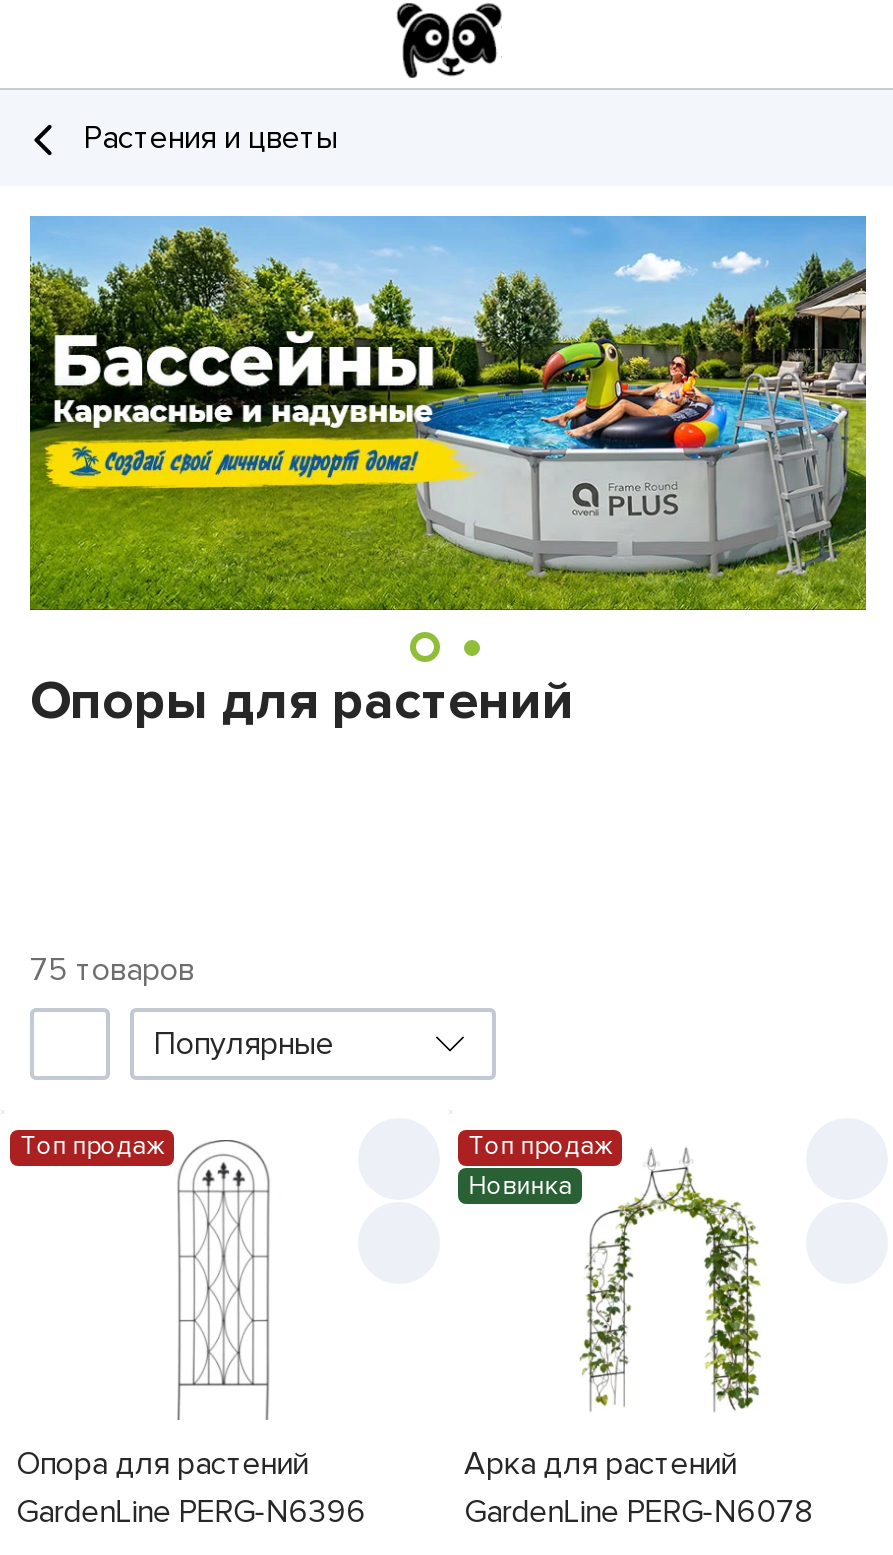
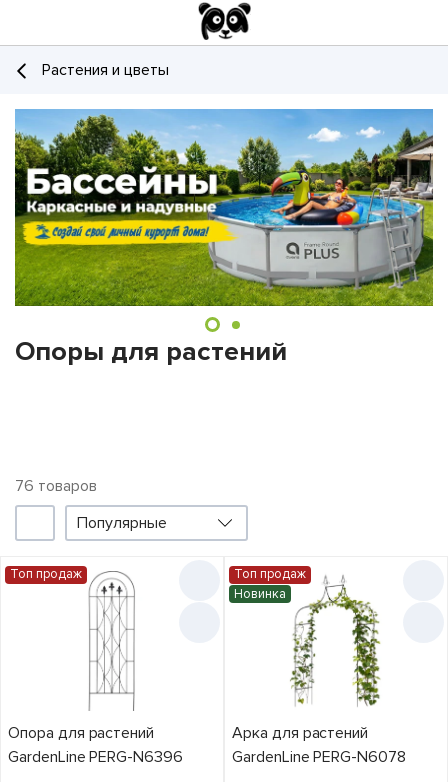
- 75 товаров
+ 76 товаров
